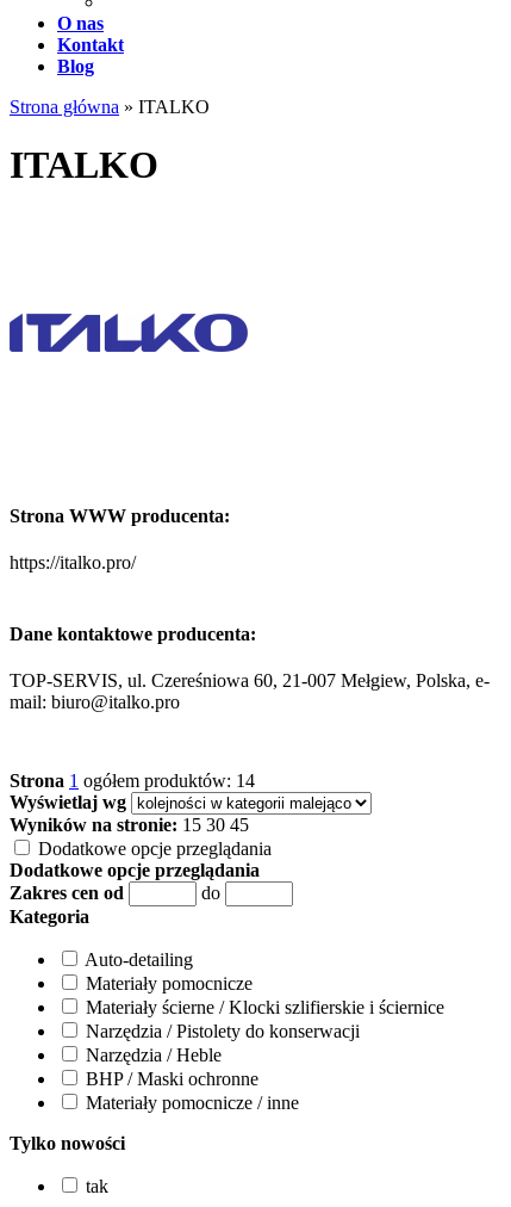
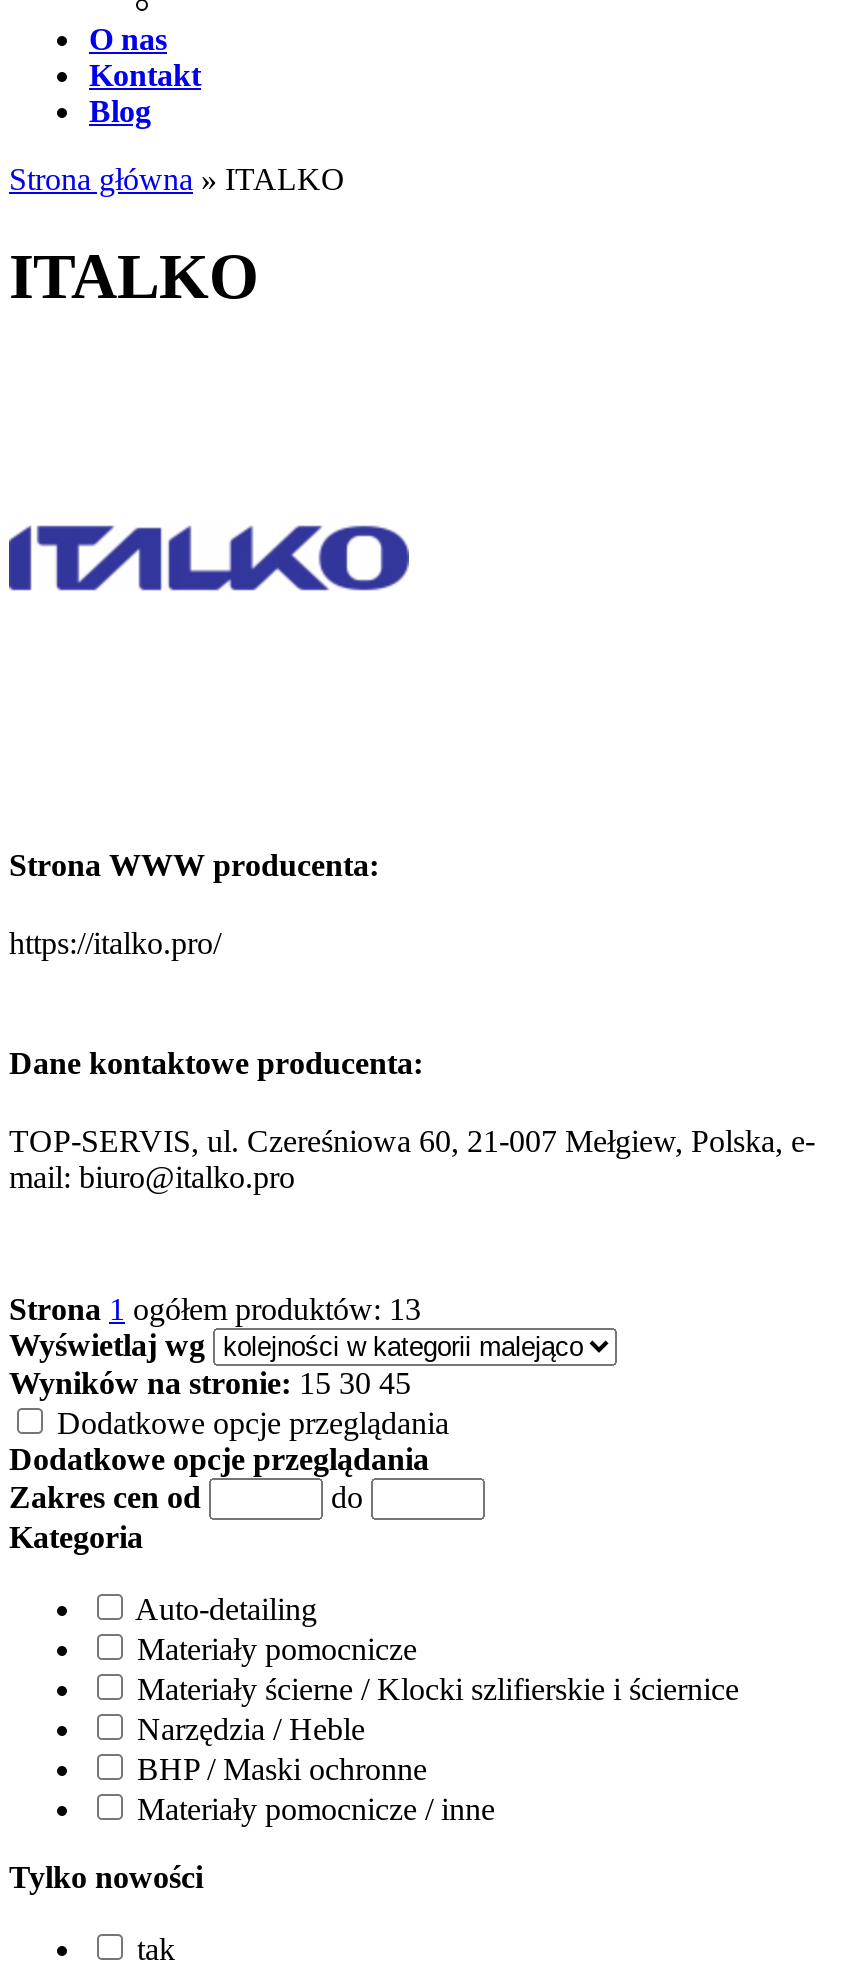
- Strona 1 ogółem produktów: 14
+ Strona 1 ogółem produktów: 13

- Narzędzia / Pistolety do konserwacji
